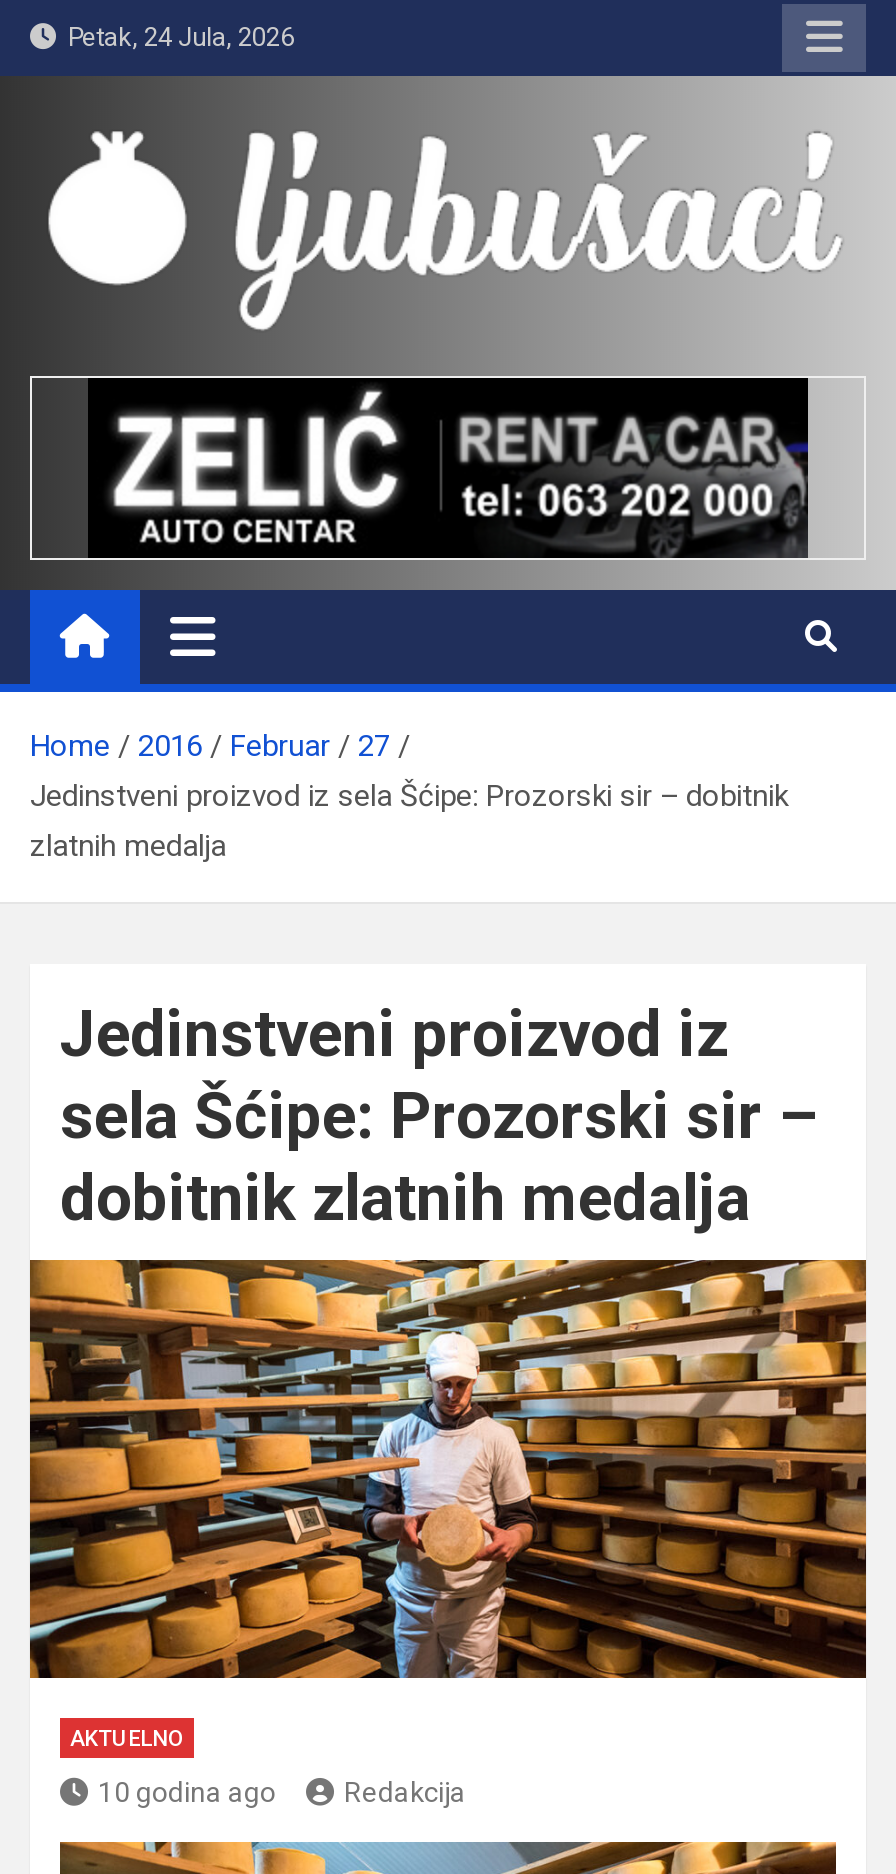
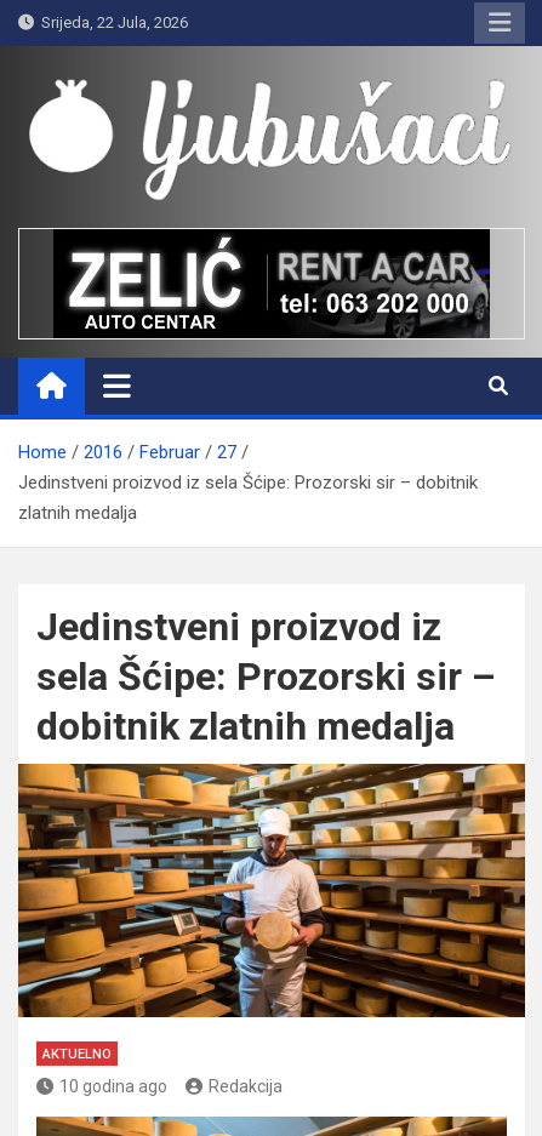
- Petak, 24 Jula, 2026
+ Srijeda, 22 Jula, 2026
